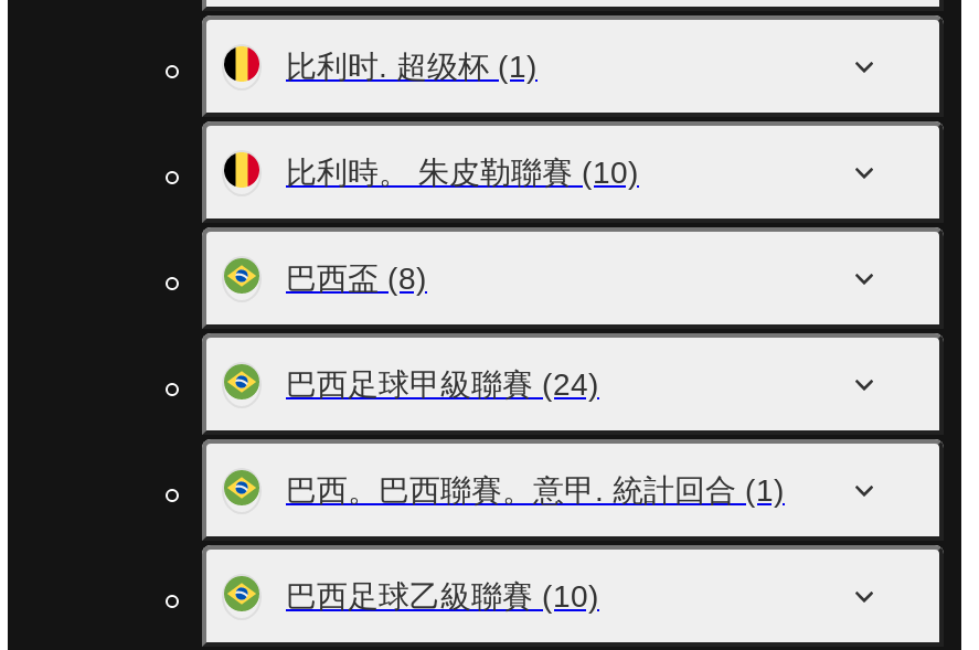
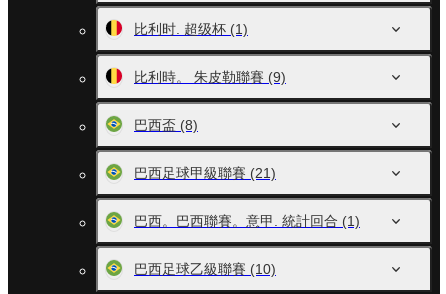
- 比利時。 朱皮勒聯賽(10)
+ 比利時。 朱皮勒聯賽(9)

- 巴西足球甲級聯賽(24)
+ 巴西足球甲級聯賽(21)
